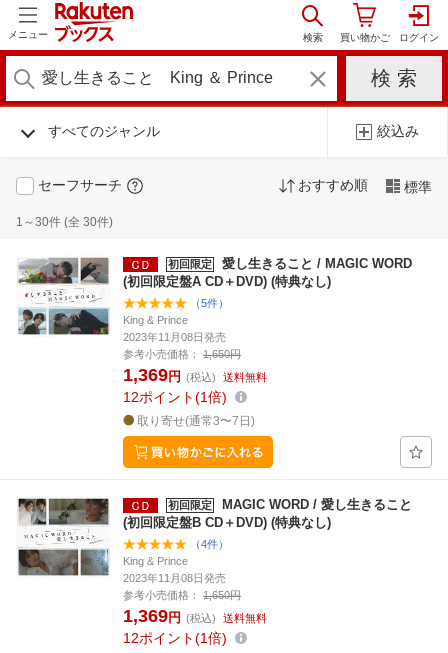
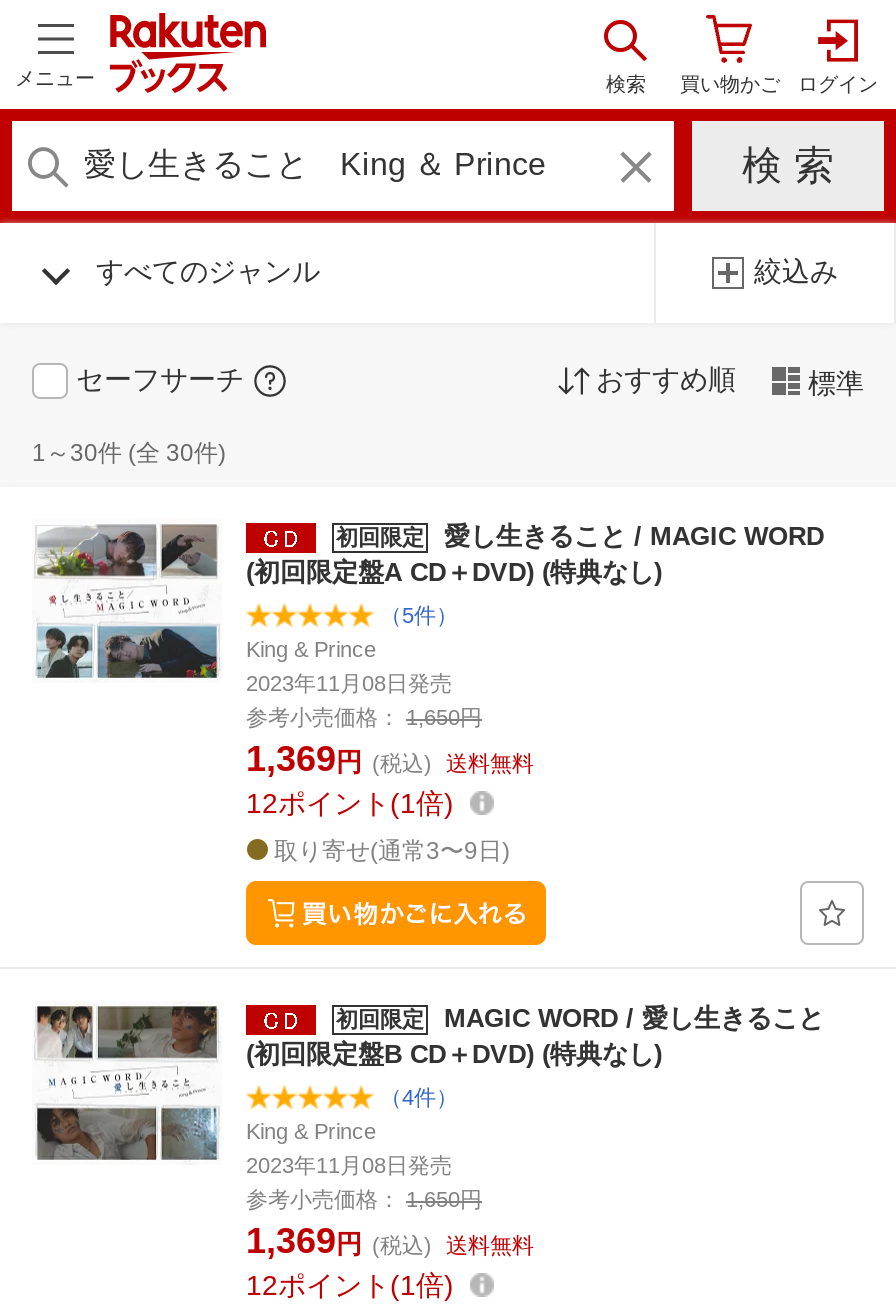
- 取り寄せ(通常3〜7日)
+ 取り寄せ(通常3〜9日)
